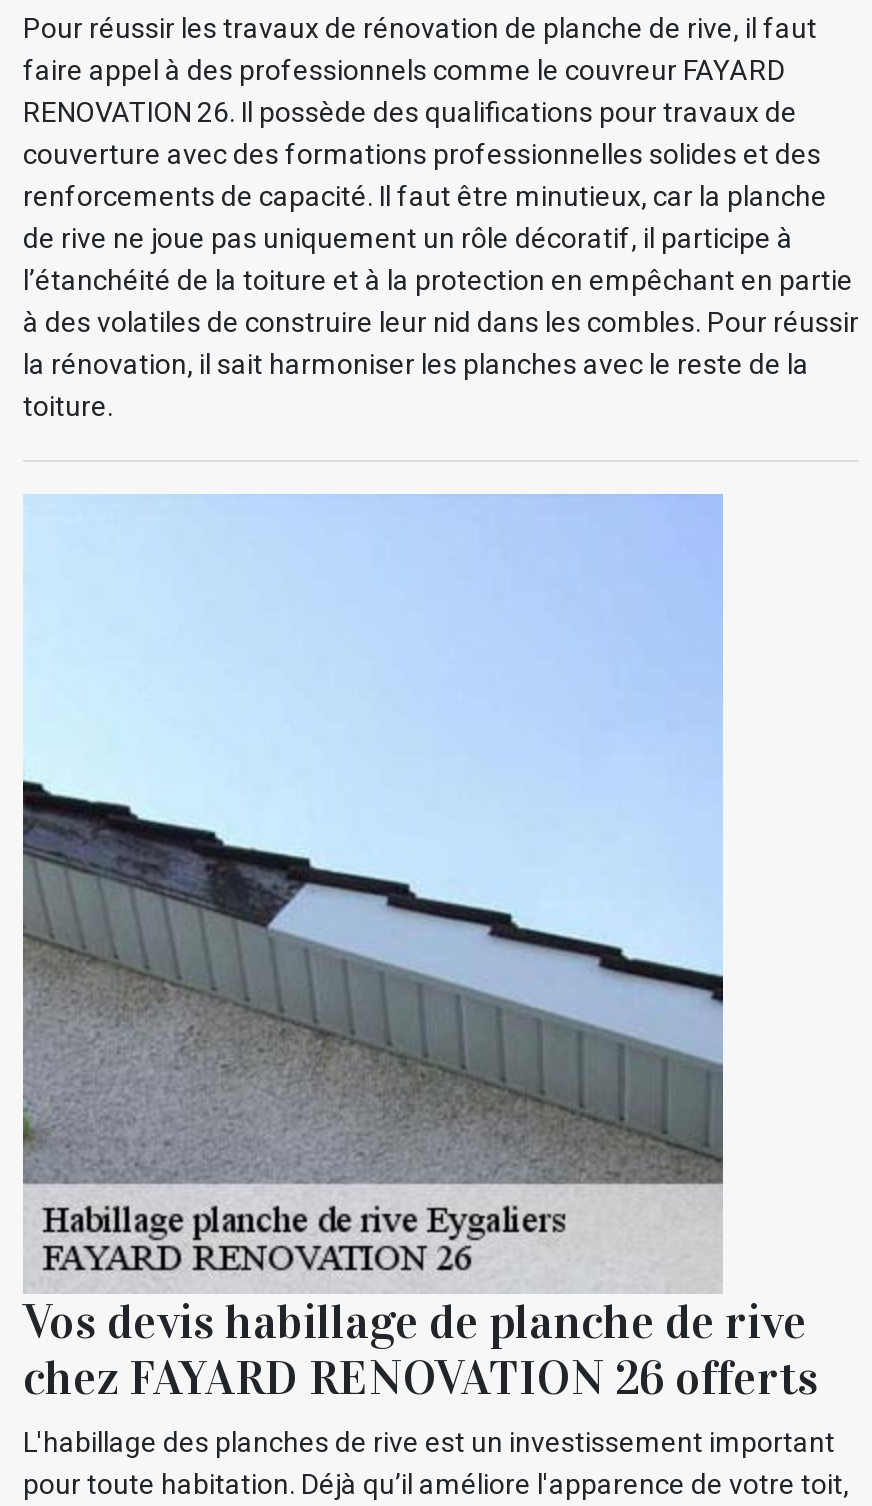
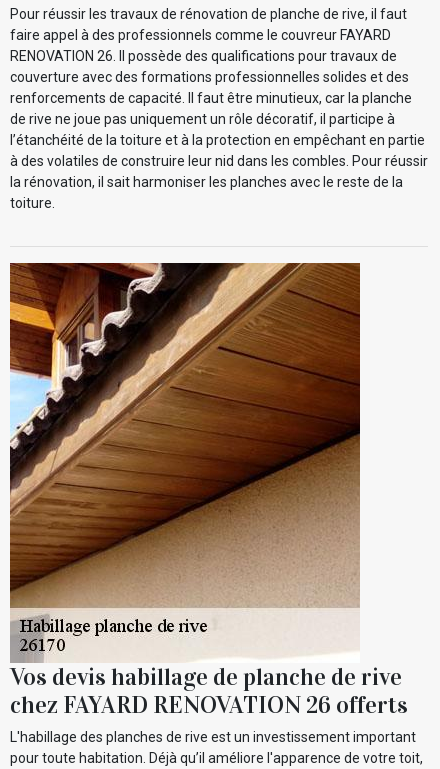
- [image]
+ [image]
